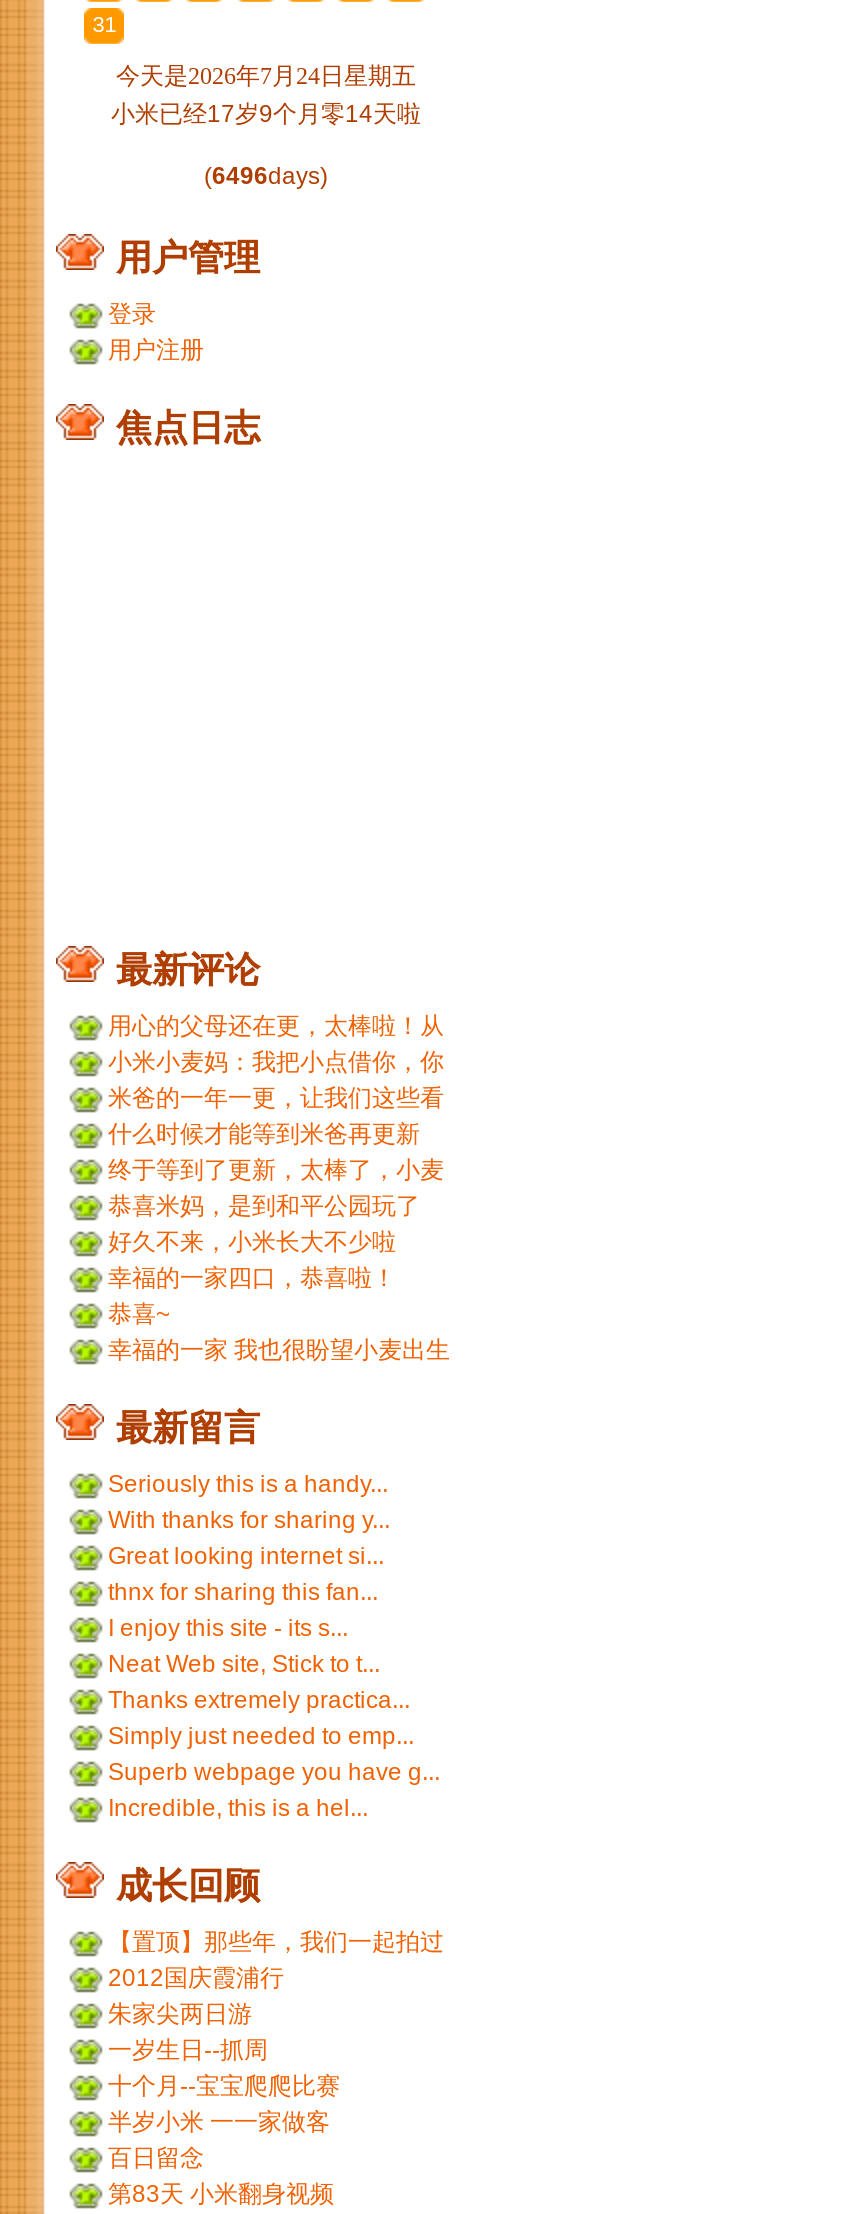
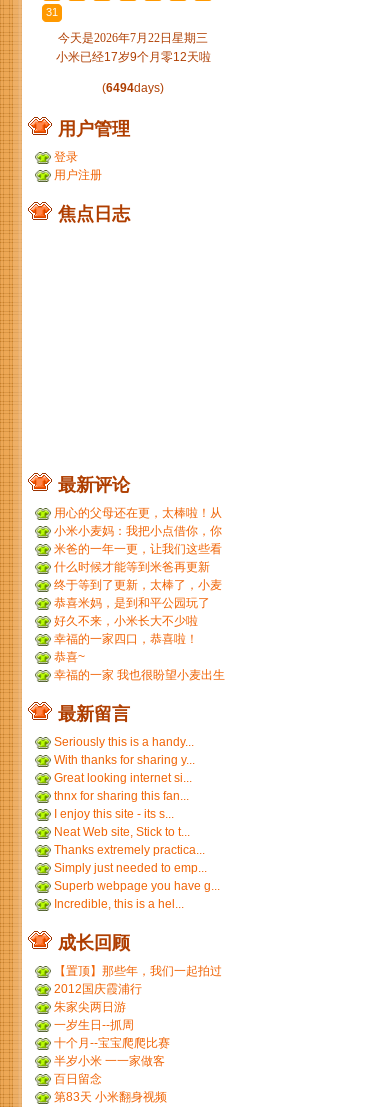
- 今天是2026年7月24日星期五
+ 今天是2026年7月22日星期三

- 小米已经17岁9个月零14天啦
+ 小米已经17岁9个月零12天啦

- (6496days)
+ (6494days)
